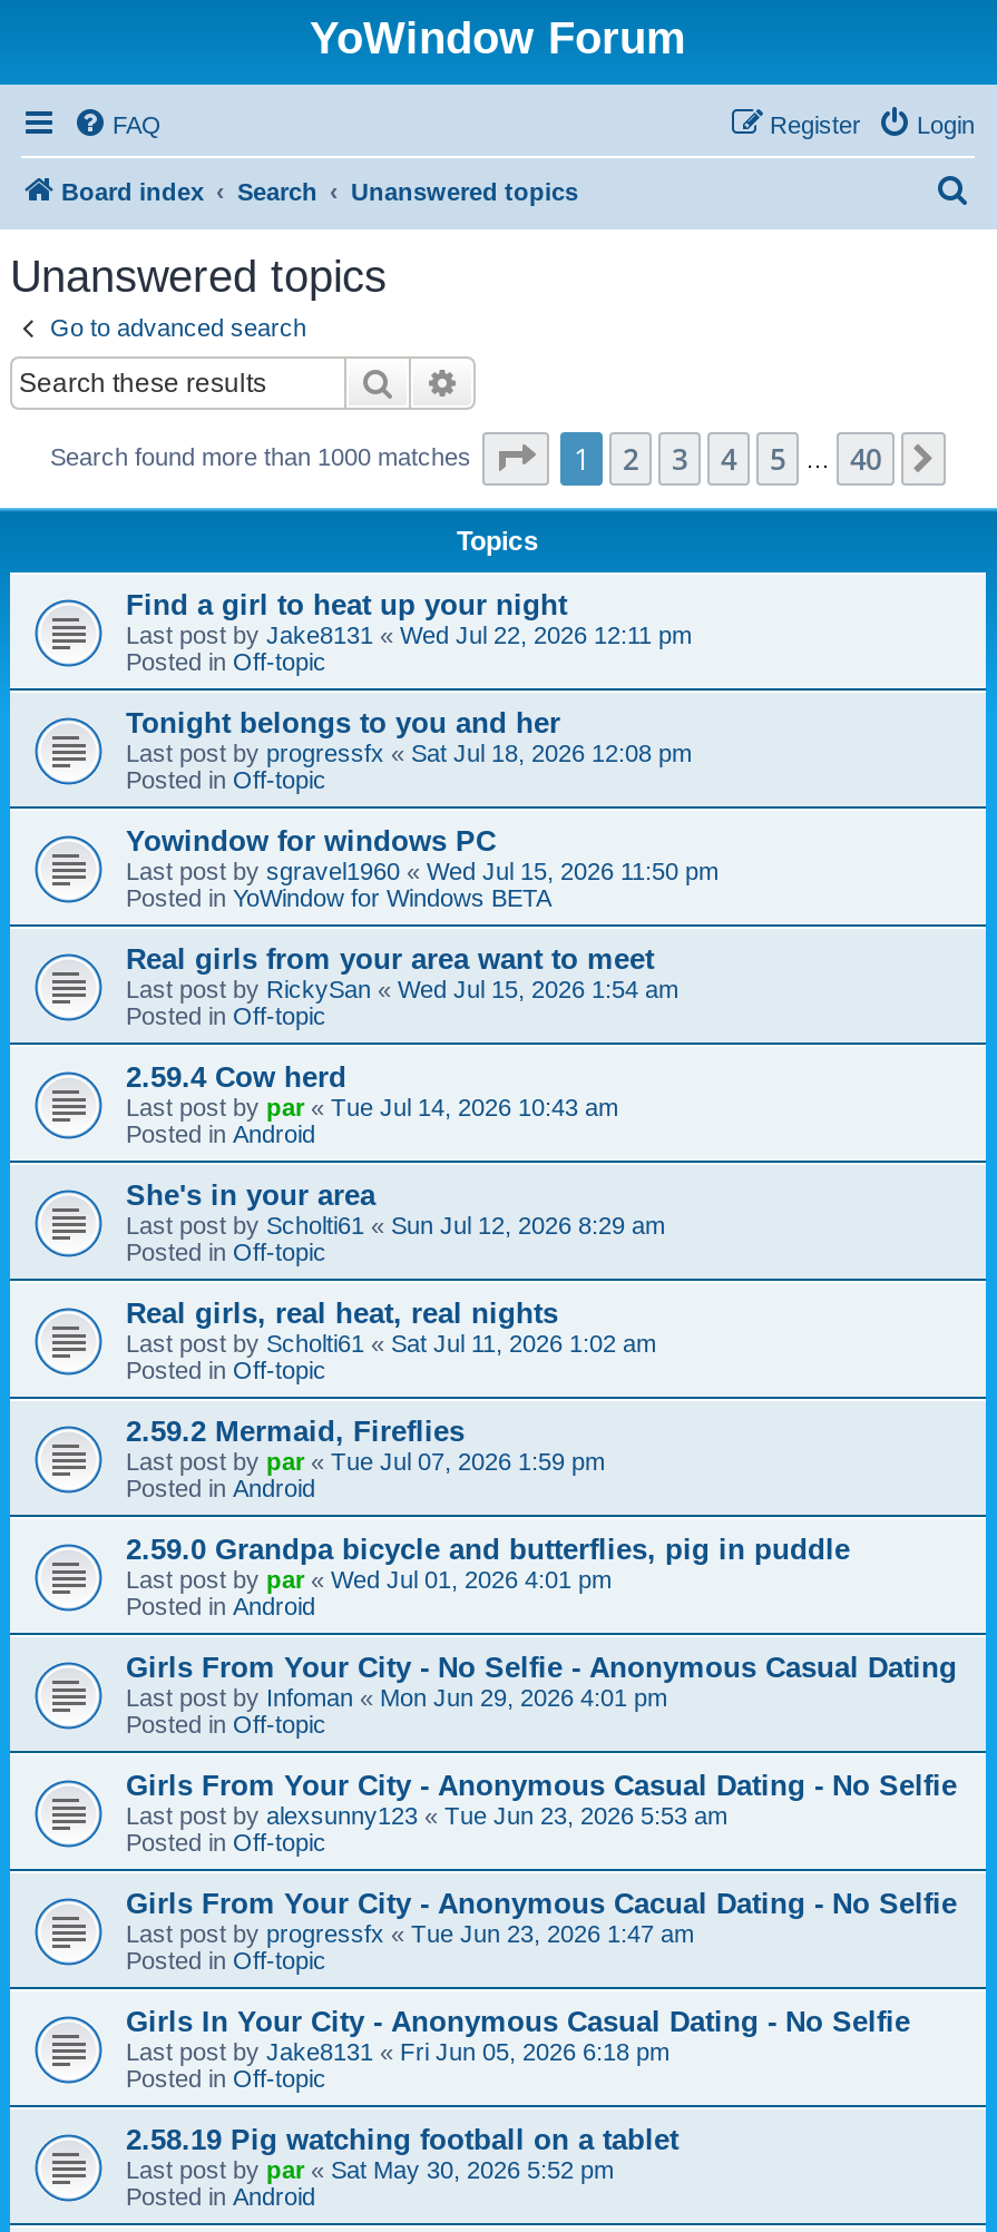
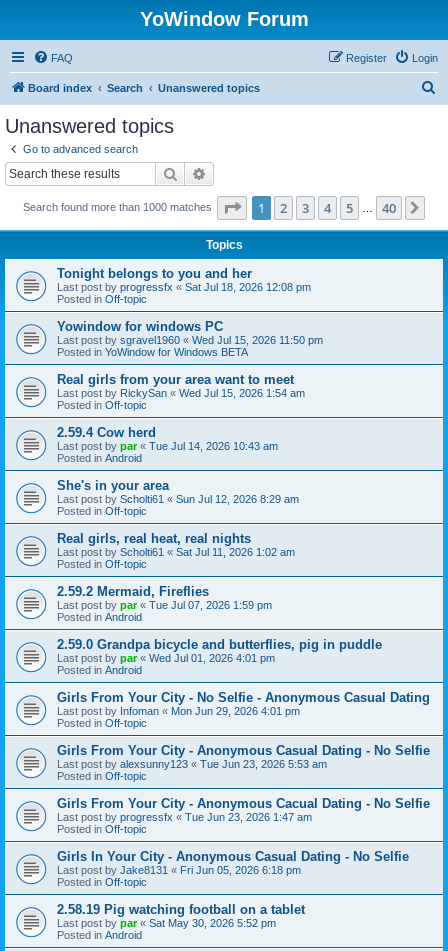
- Find a girl to heat up your night
- Last post by Jake8131 «Wed Jul 22, 2026 12:11 pm
- Posted in Off-topic
